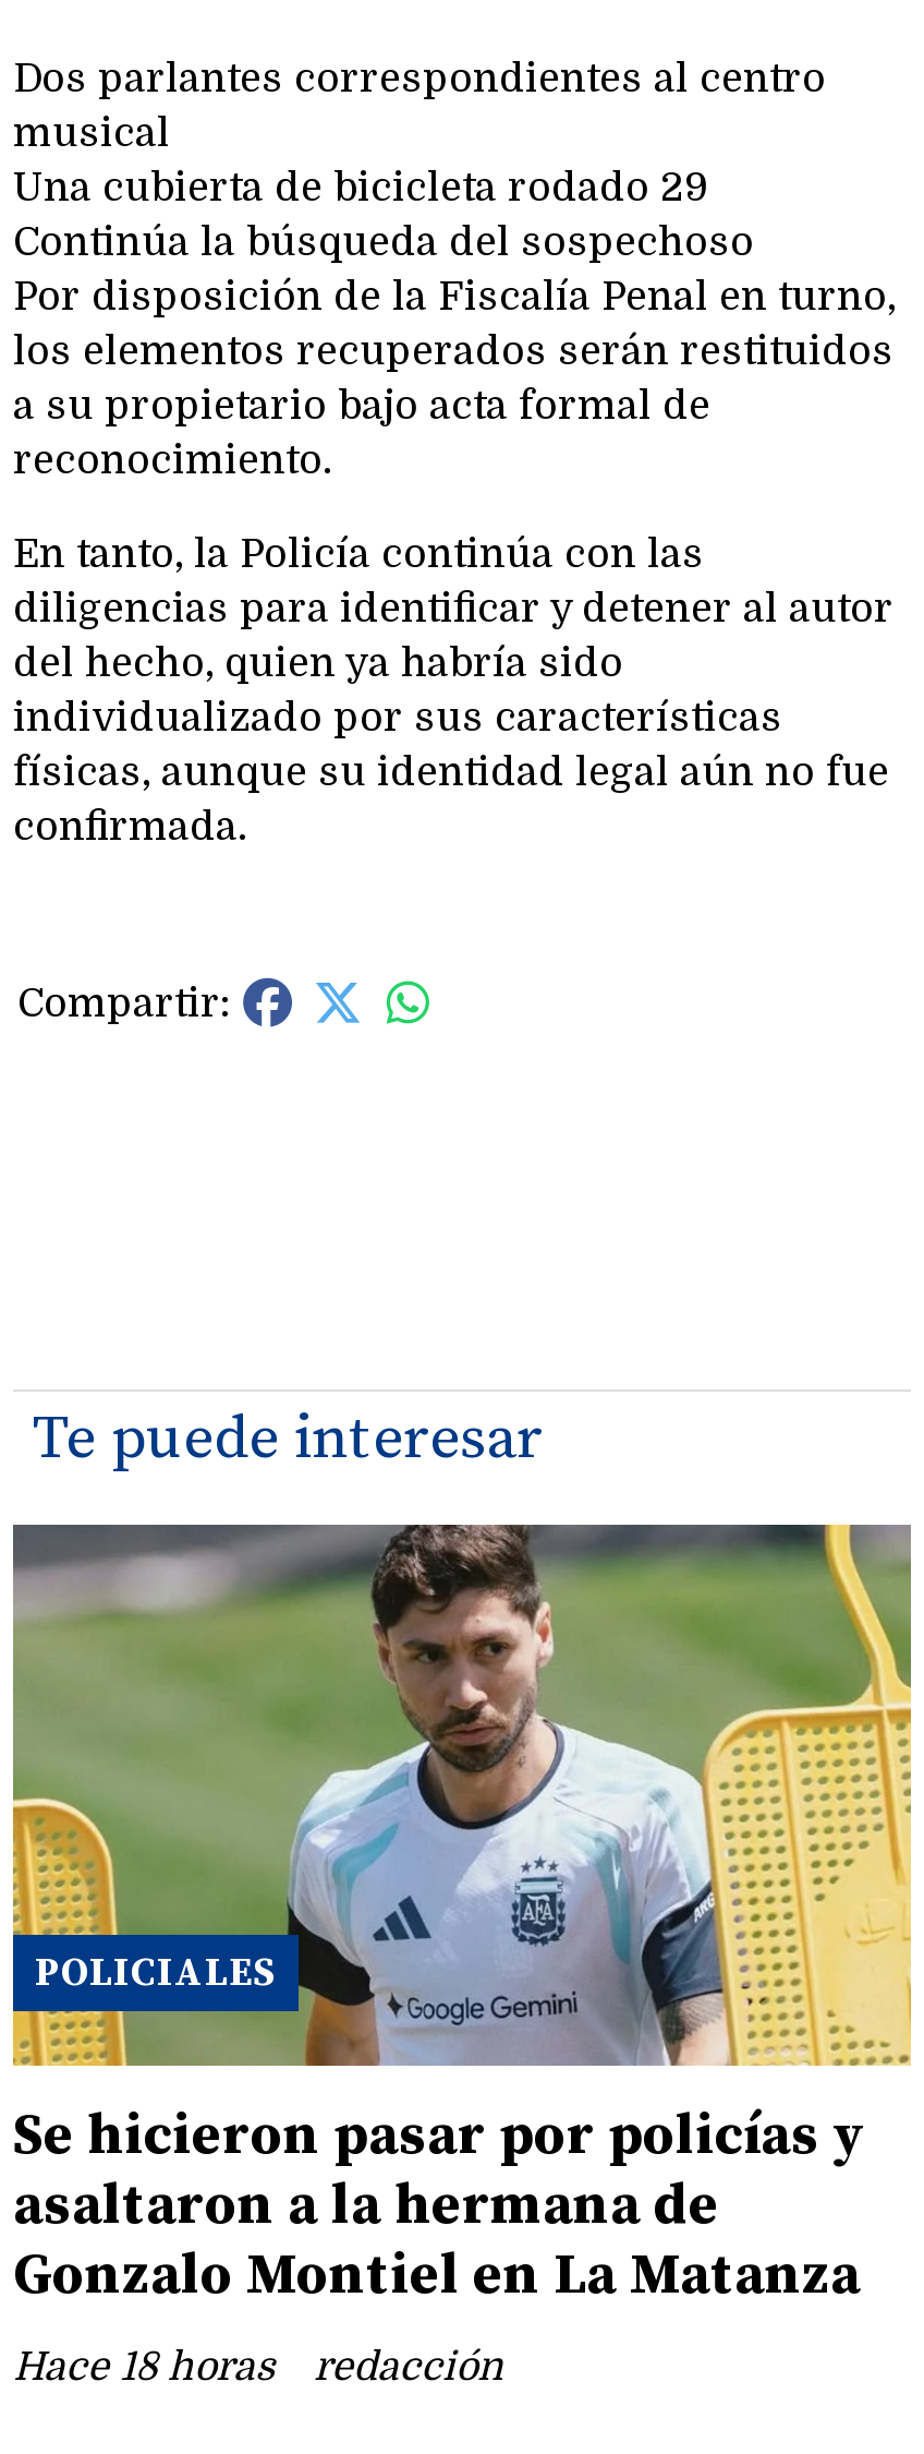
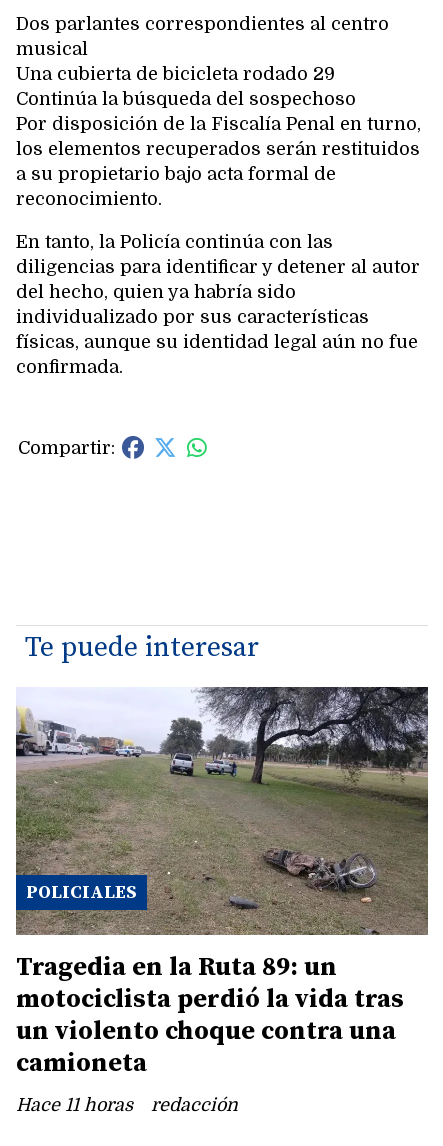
- [image]
- Se hicieron pasar por policías y
- asaltaron a la hermana de
- Gonzalo Montiel en La Matanza
+ [image]
+ Tragedia en la Ruta 89: un
+ motociclista perdió la vida tras
+ un violento choque contra una
+ camioneta

- Hace 18 horas redacción
+ Hace 11 horas redacción
